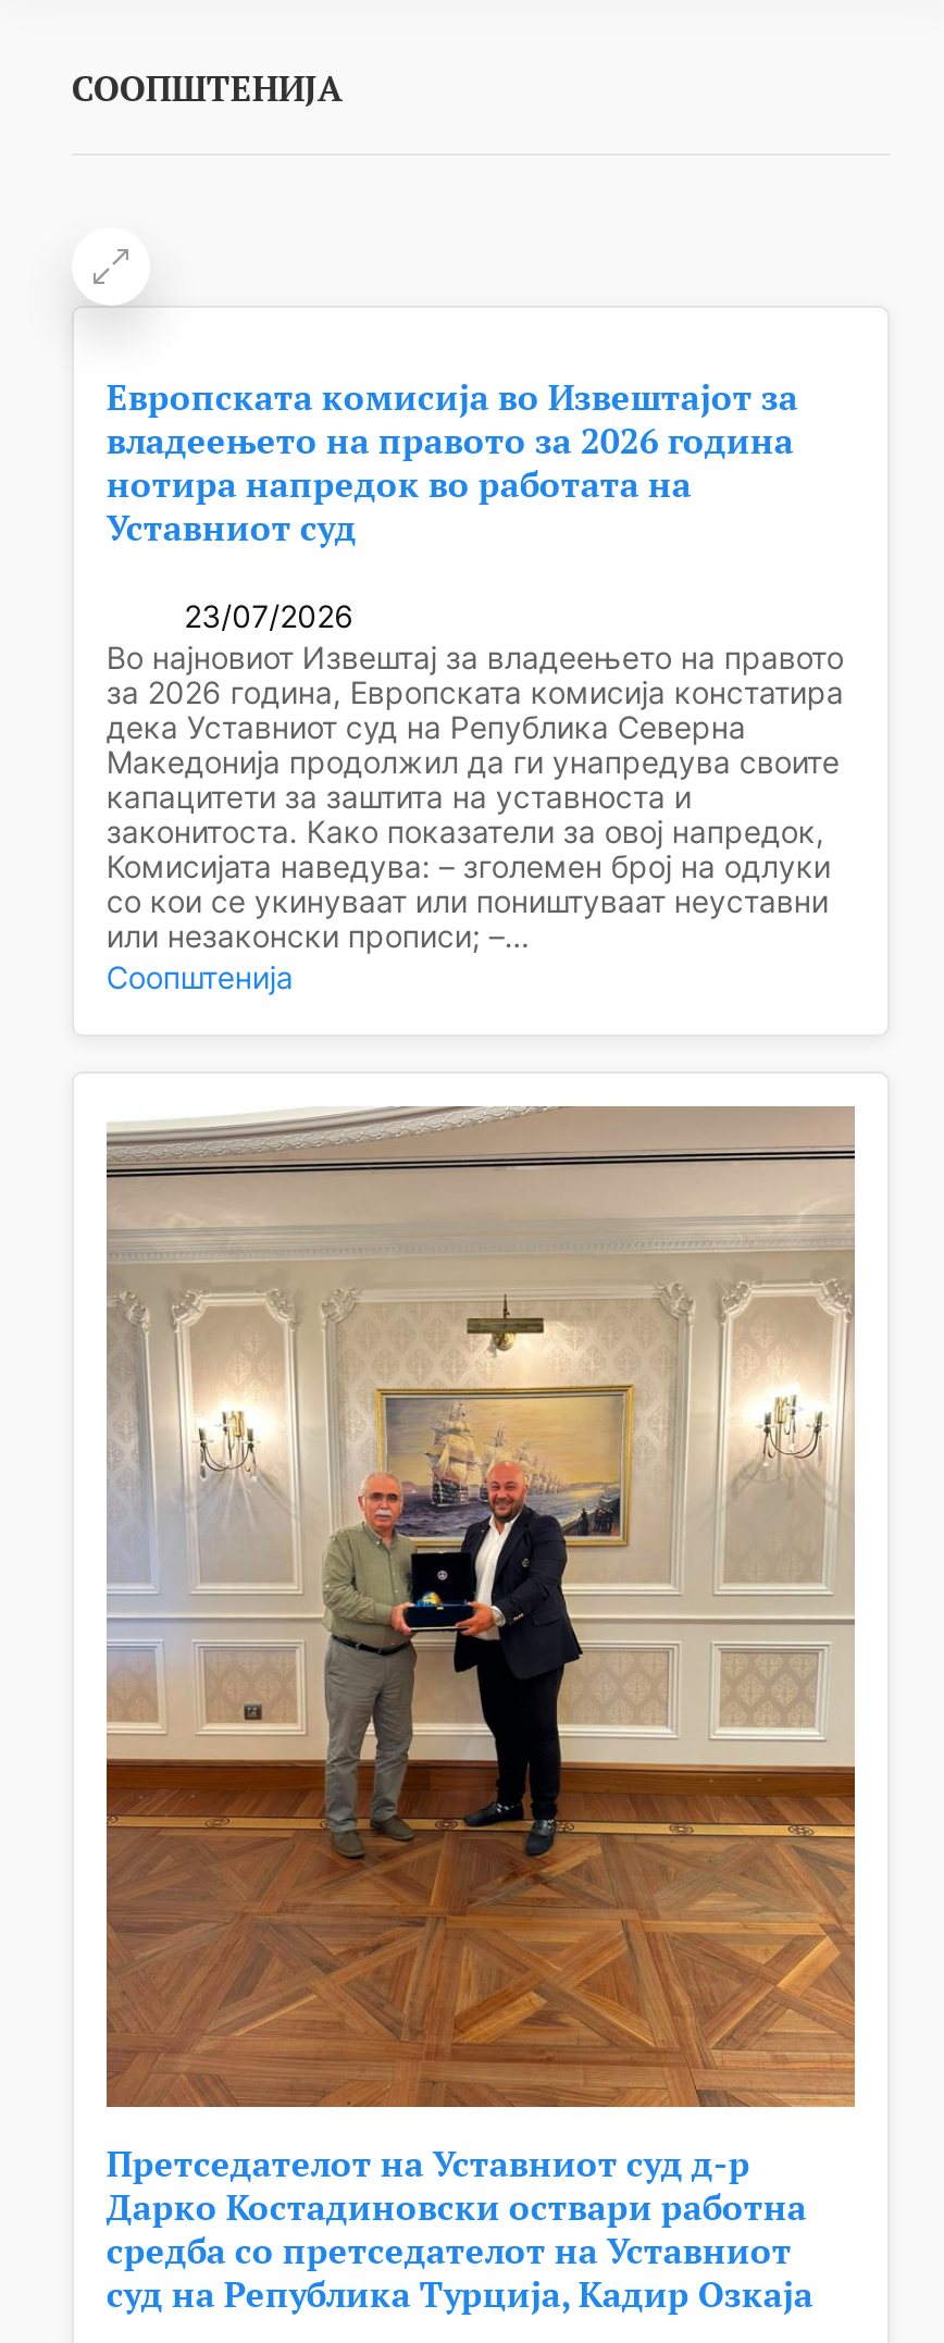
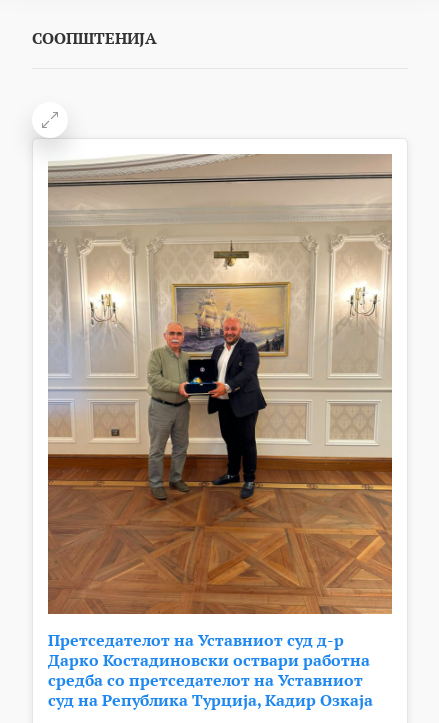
- Европската комисија во Извештајот за
- владеењето на правото за 2026 година
- нотира напредок во работата на
- Уставниот суд
- 23/07/2026
- Во најновиот Извештај за владеењето на правото
- за 2026 година, Европската комисија констатира
- дека Уставниот суд на Република Северна
- Македонија продолжил да ги унапредува своите
- капацитети за заштита на уставноста и
- законитоста. Како показатели за овој напредок,
- Комисијата наведува: – зголемен број на одлуки
- со кои се укинуваат или поништуваат неуставни
- или незаконски прописи; –…
- Соопштенија
